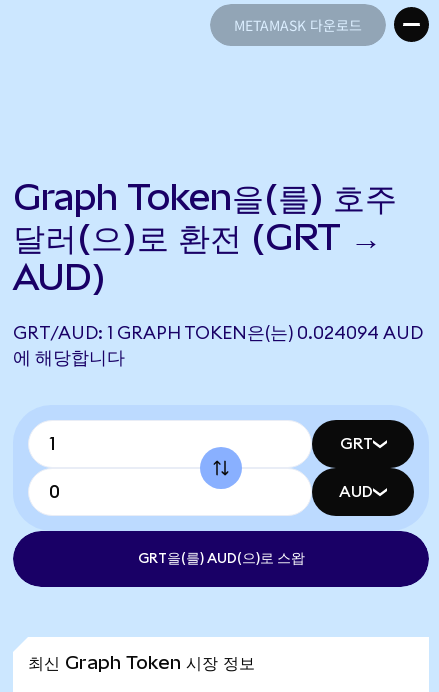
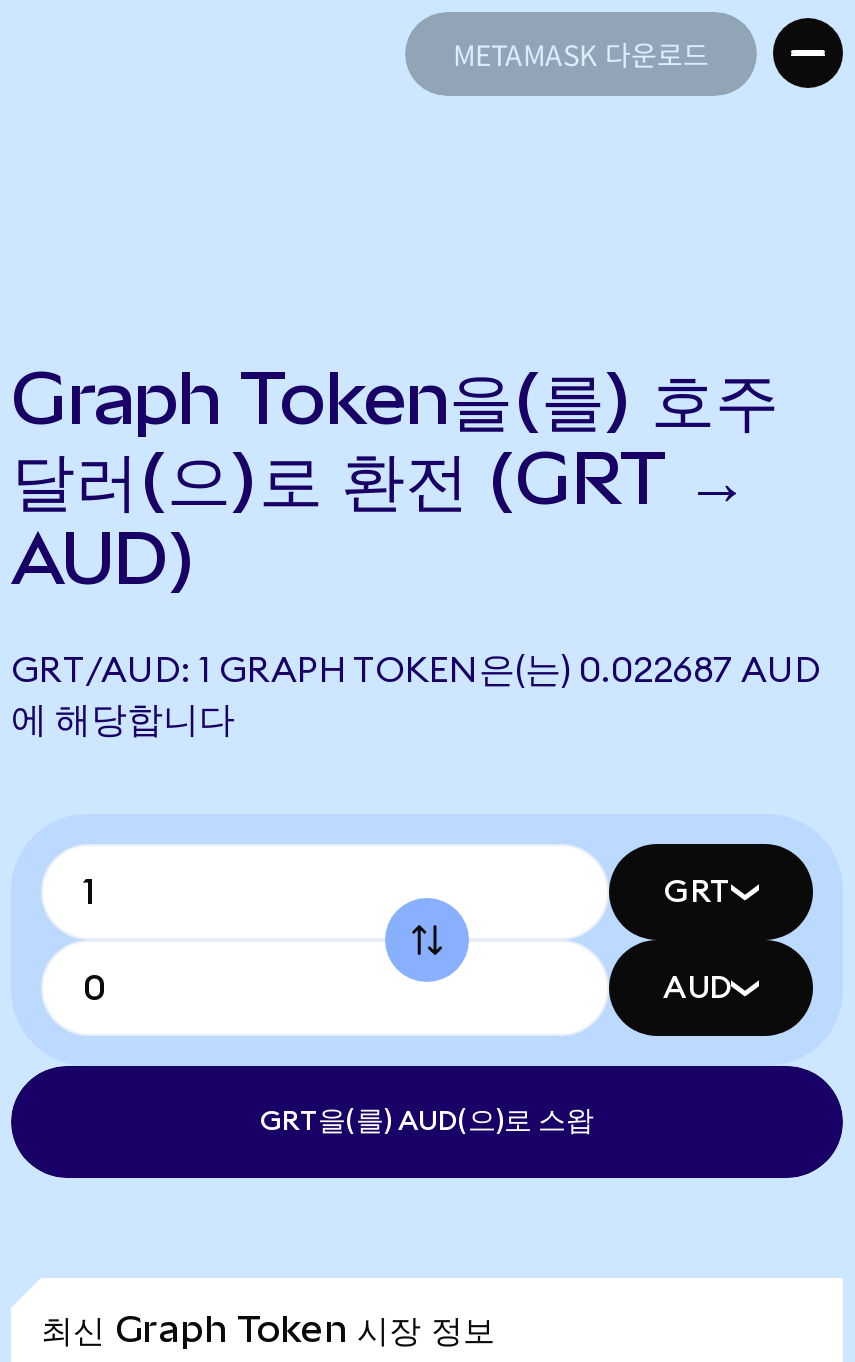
- GRT/AUD: 1 GRAPH TOKEN은(는) 0.024094 AUD
+ GRT/AUD: 1 GRAPH TOKEN은(는) 0.022687 AUD
